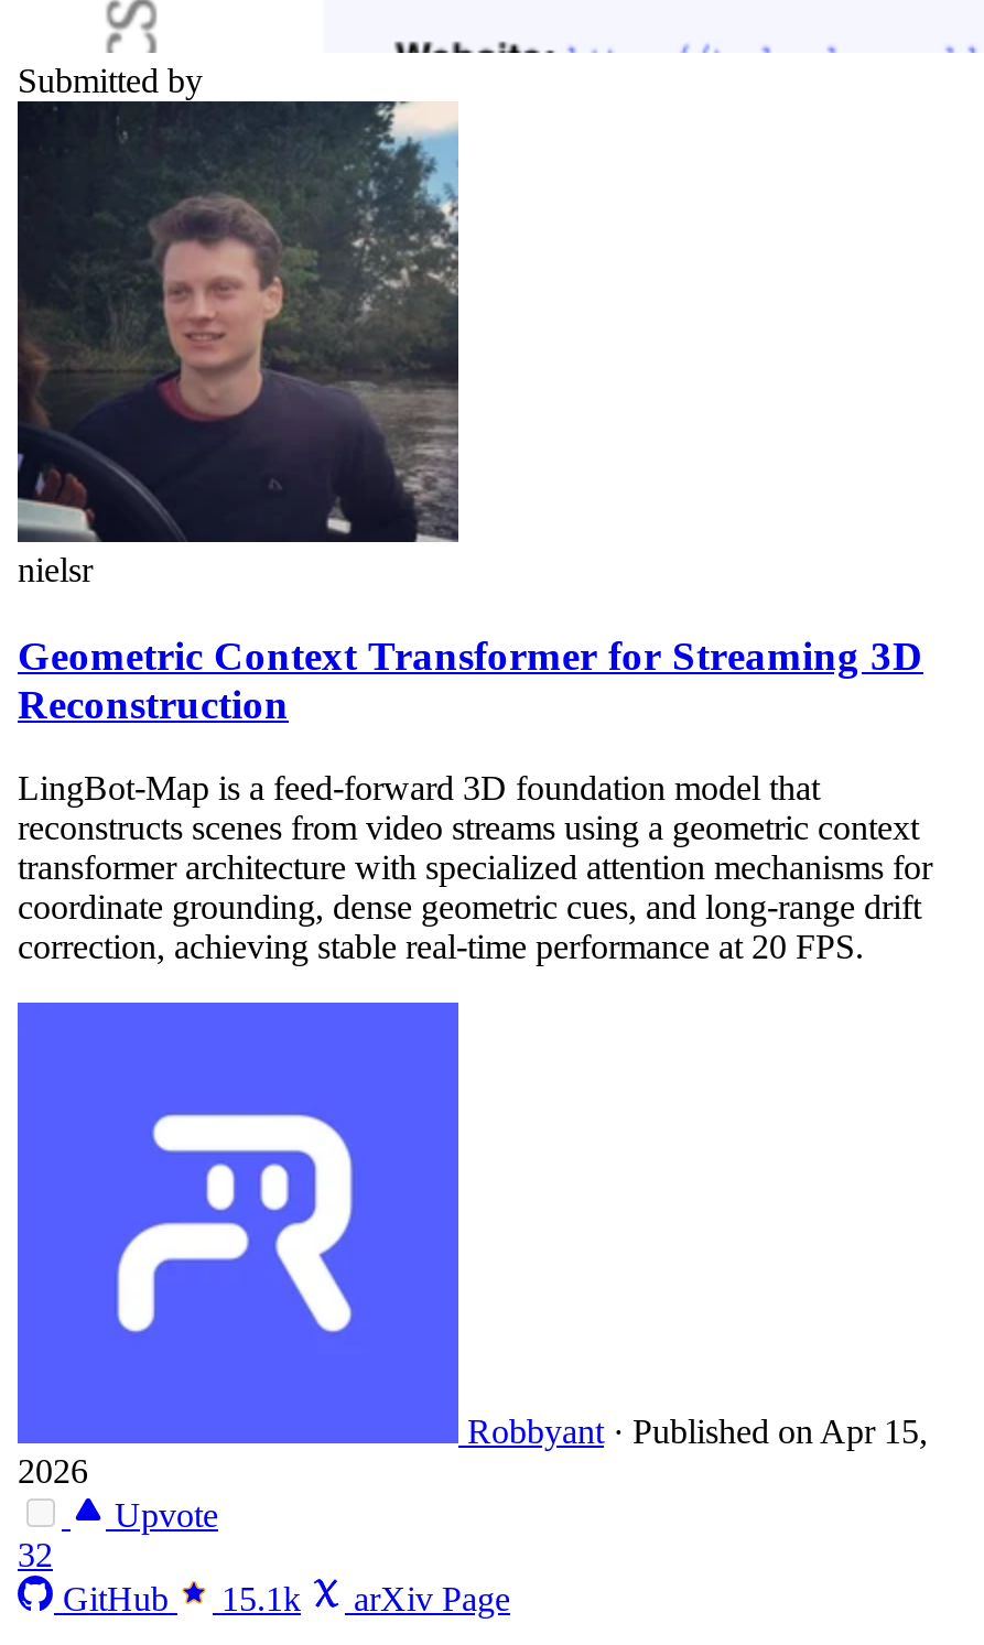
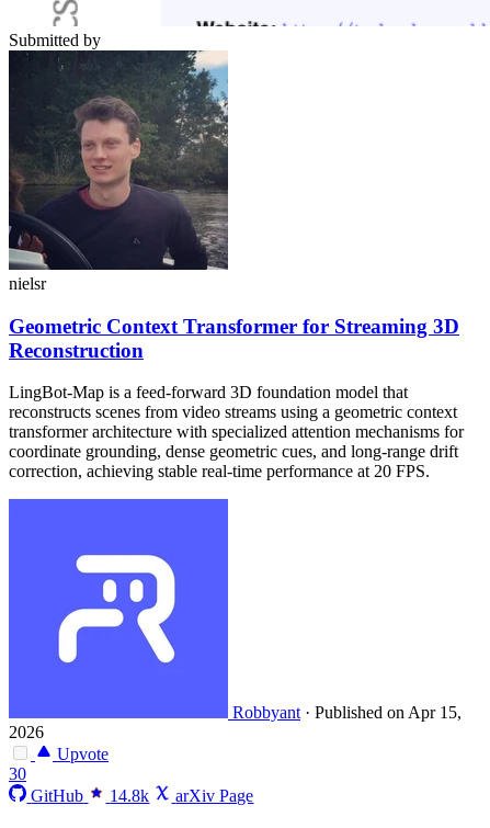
- 32
+ 30

- GitHub 15.1k arXiv Page
+ GitHub 14.8k arXiv Page
